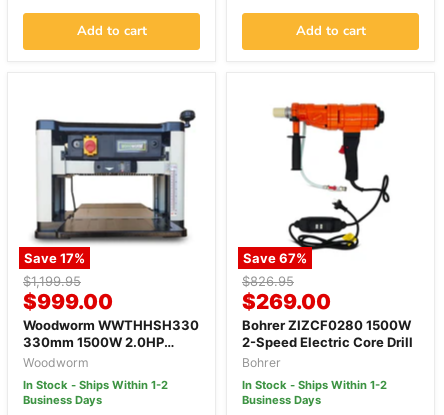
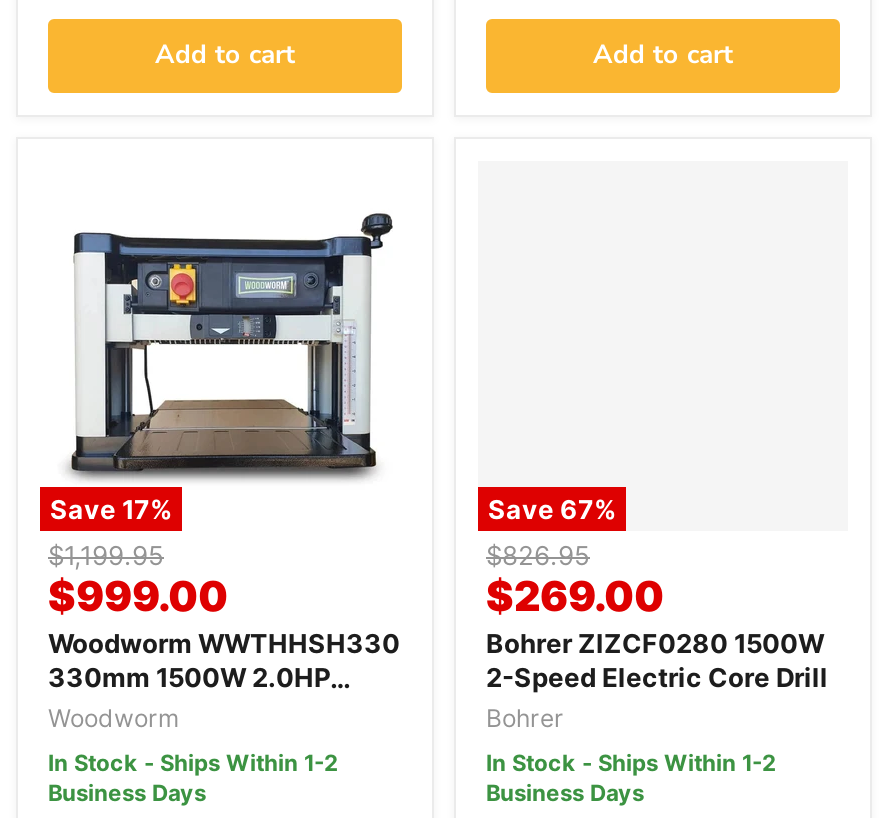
- [image]
